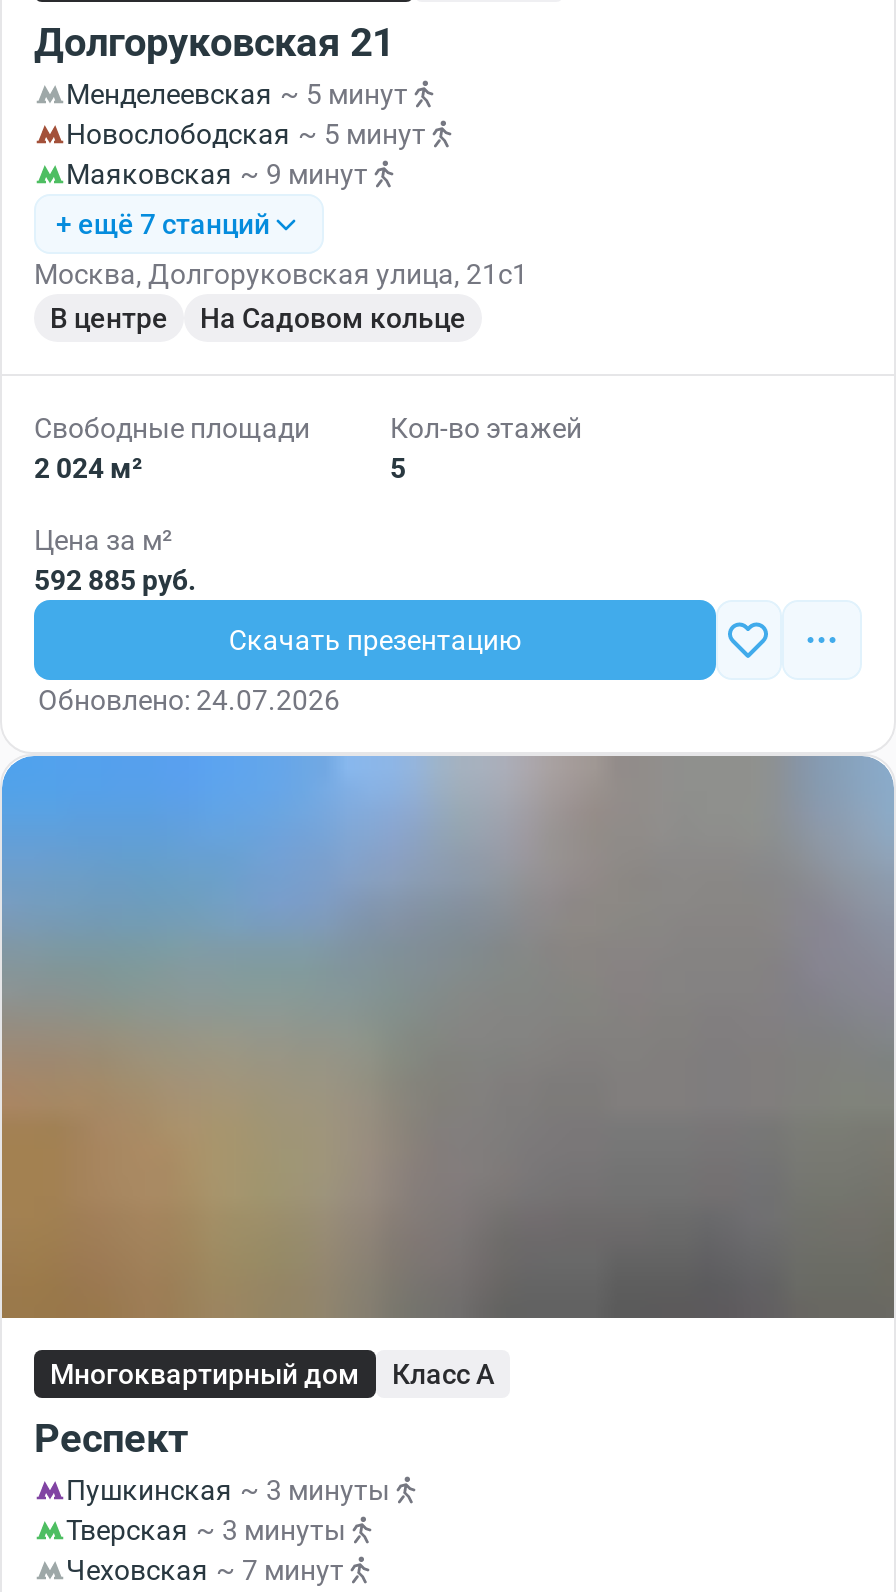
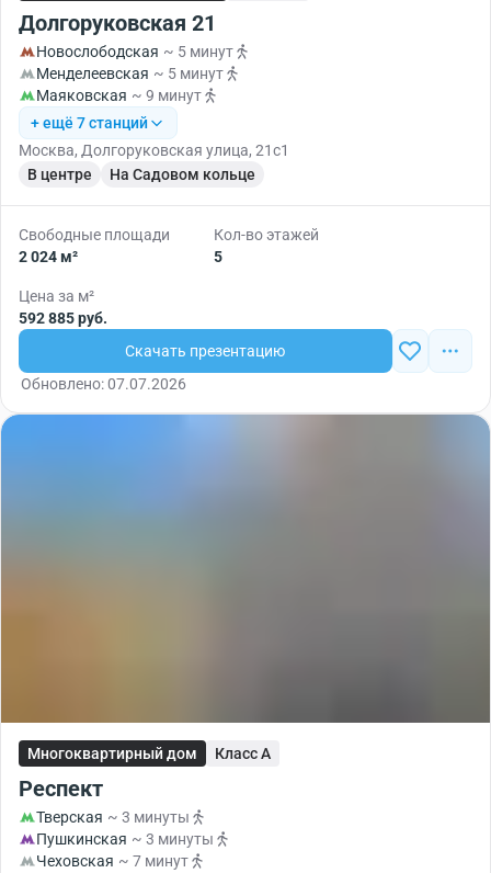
moved down: Менделеевская ~ 5 минут

moved up: Новослободская ~ 5 минут

- Обновлено: 24.07.2026
+ Обновлено: 07.07.2026

moved down: Пушкинская ~ 3 минуты

moved up: Тверская ~ 3 минуты
